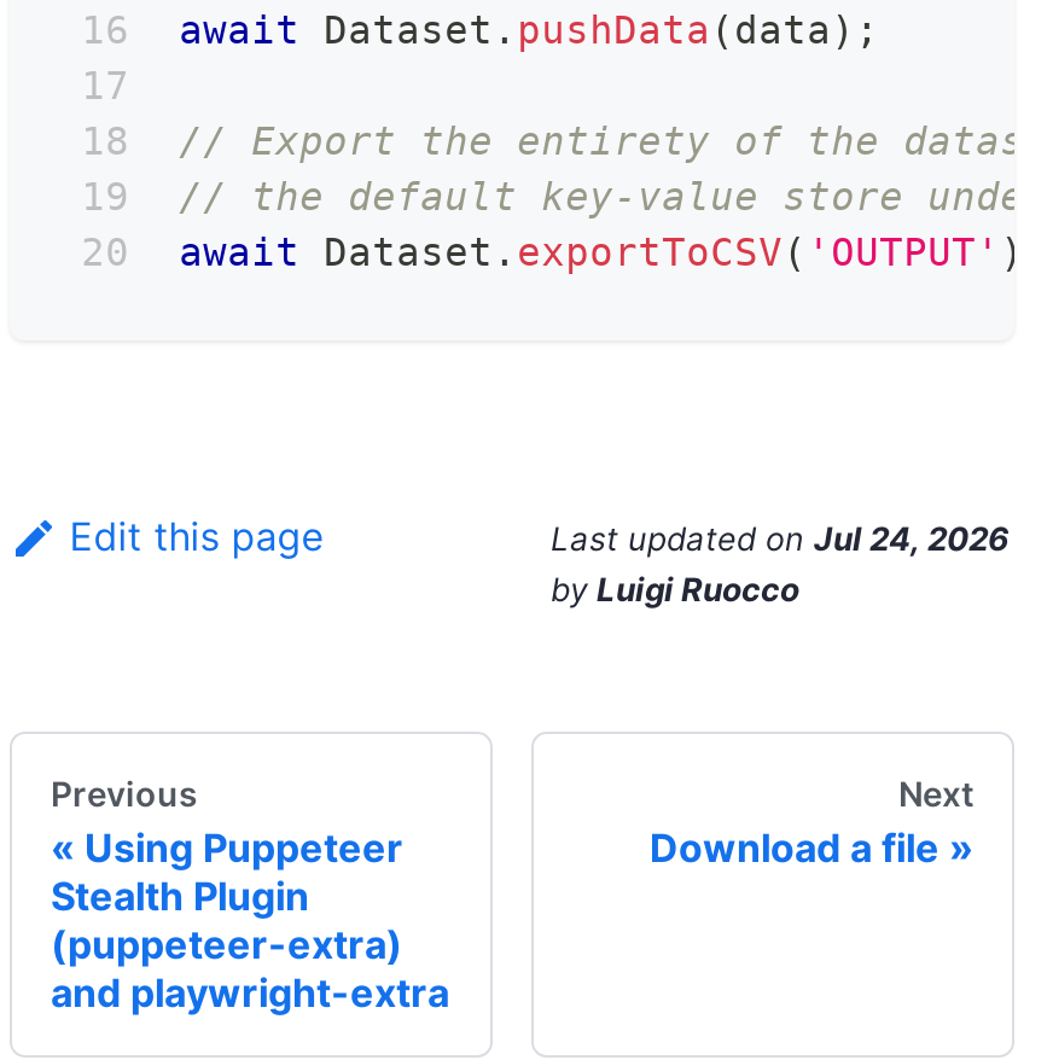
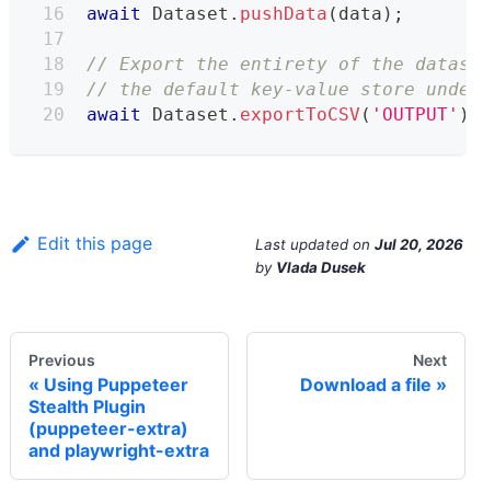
- Last updated on Jul 24, 2026
+ Last updated on Jul 20, 2026

- by Luigi Ruocco
+ by Vlada Dusek
